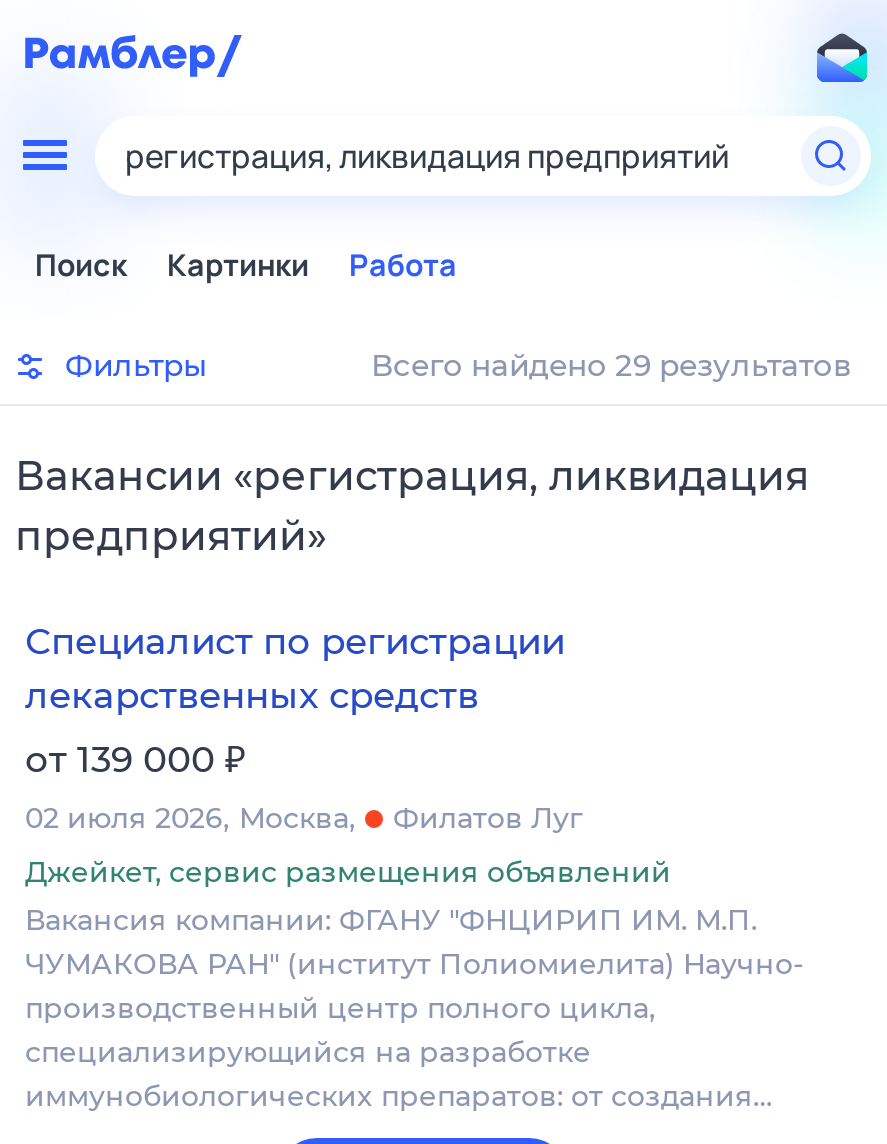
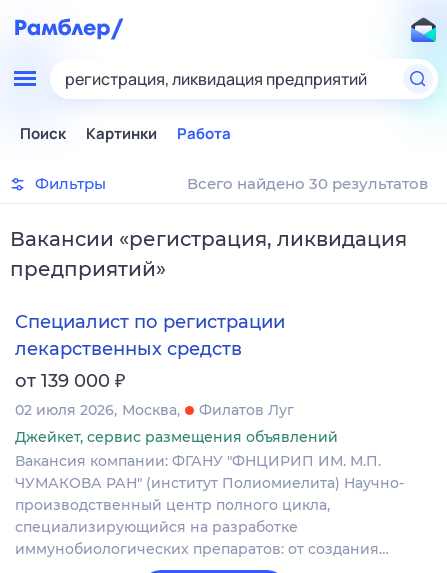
- Всего найдено 29 результатов
+ Всего найдено 30 результатов
